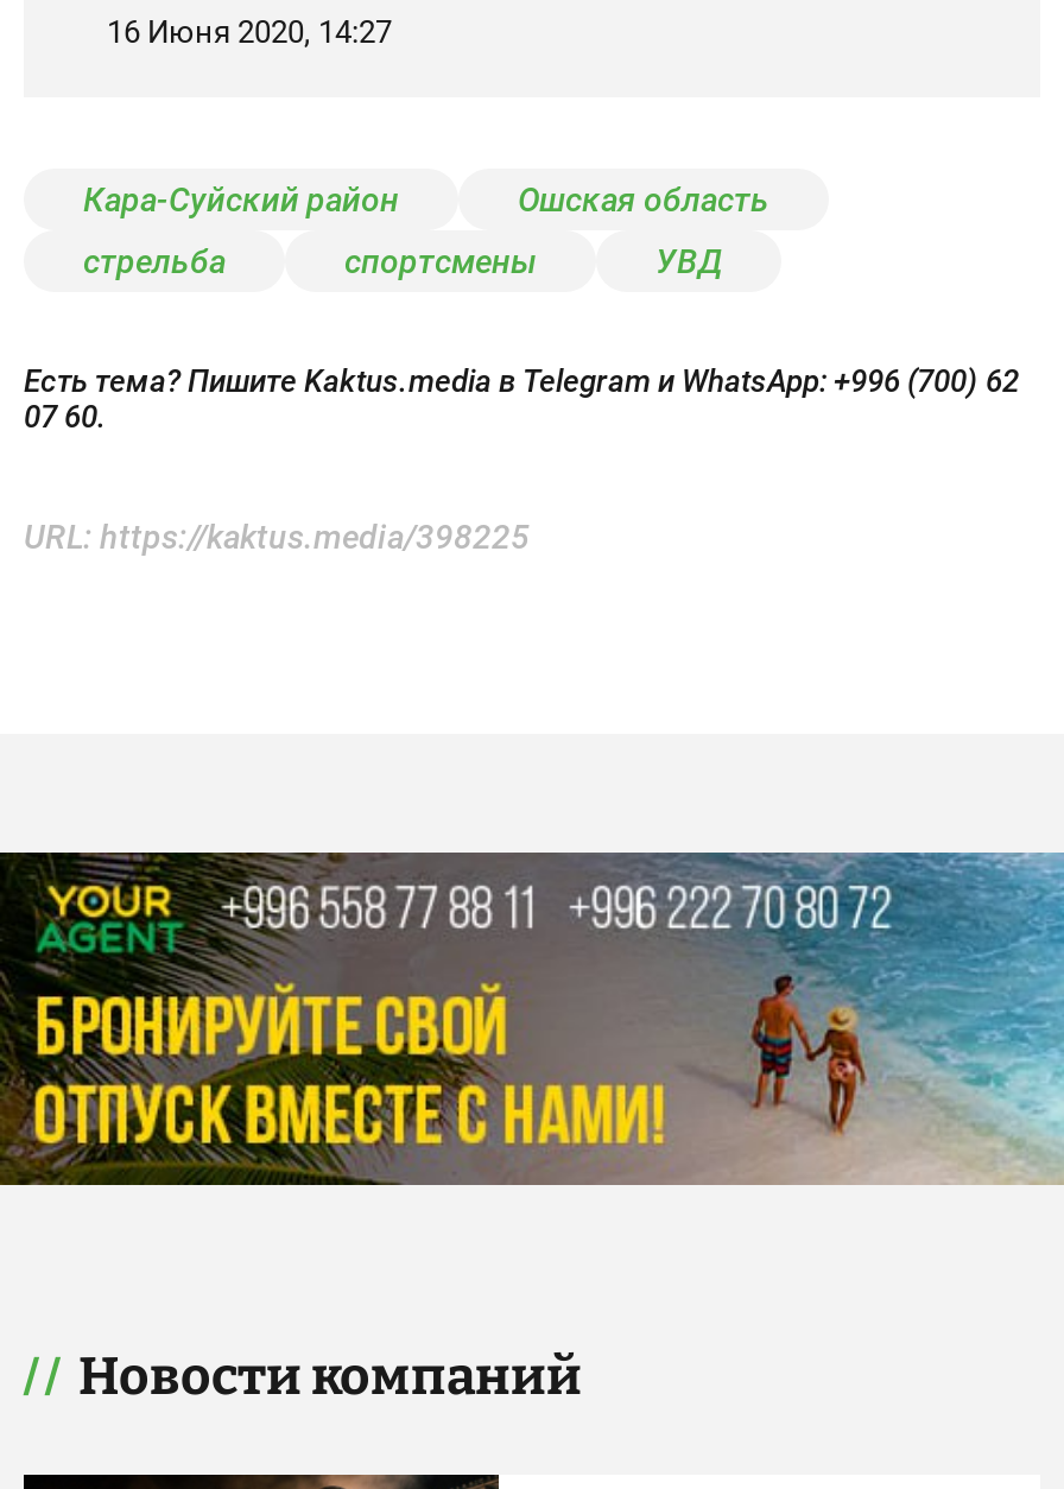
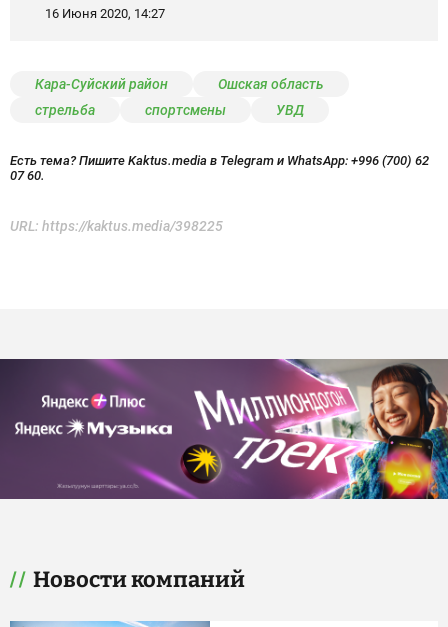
- [image]
+ [image]
